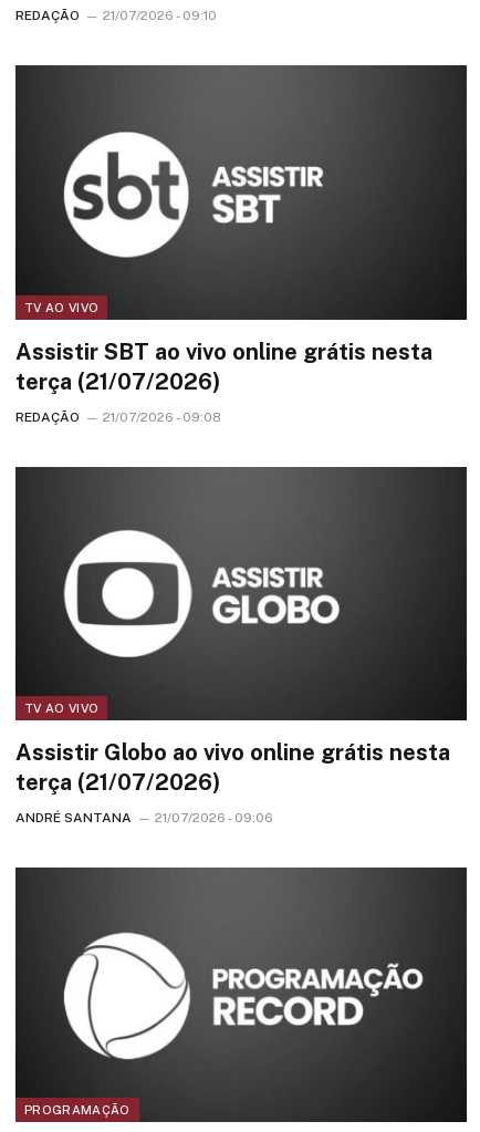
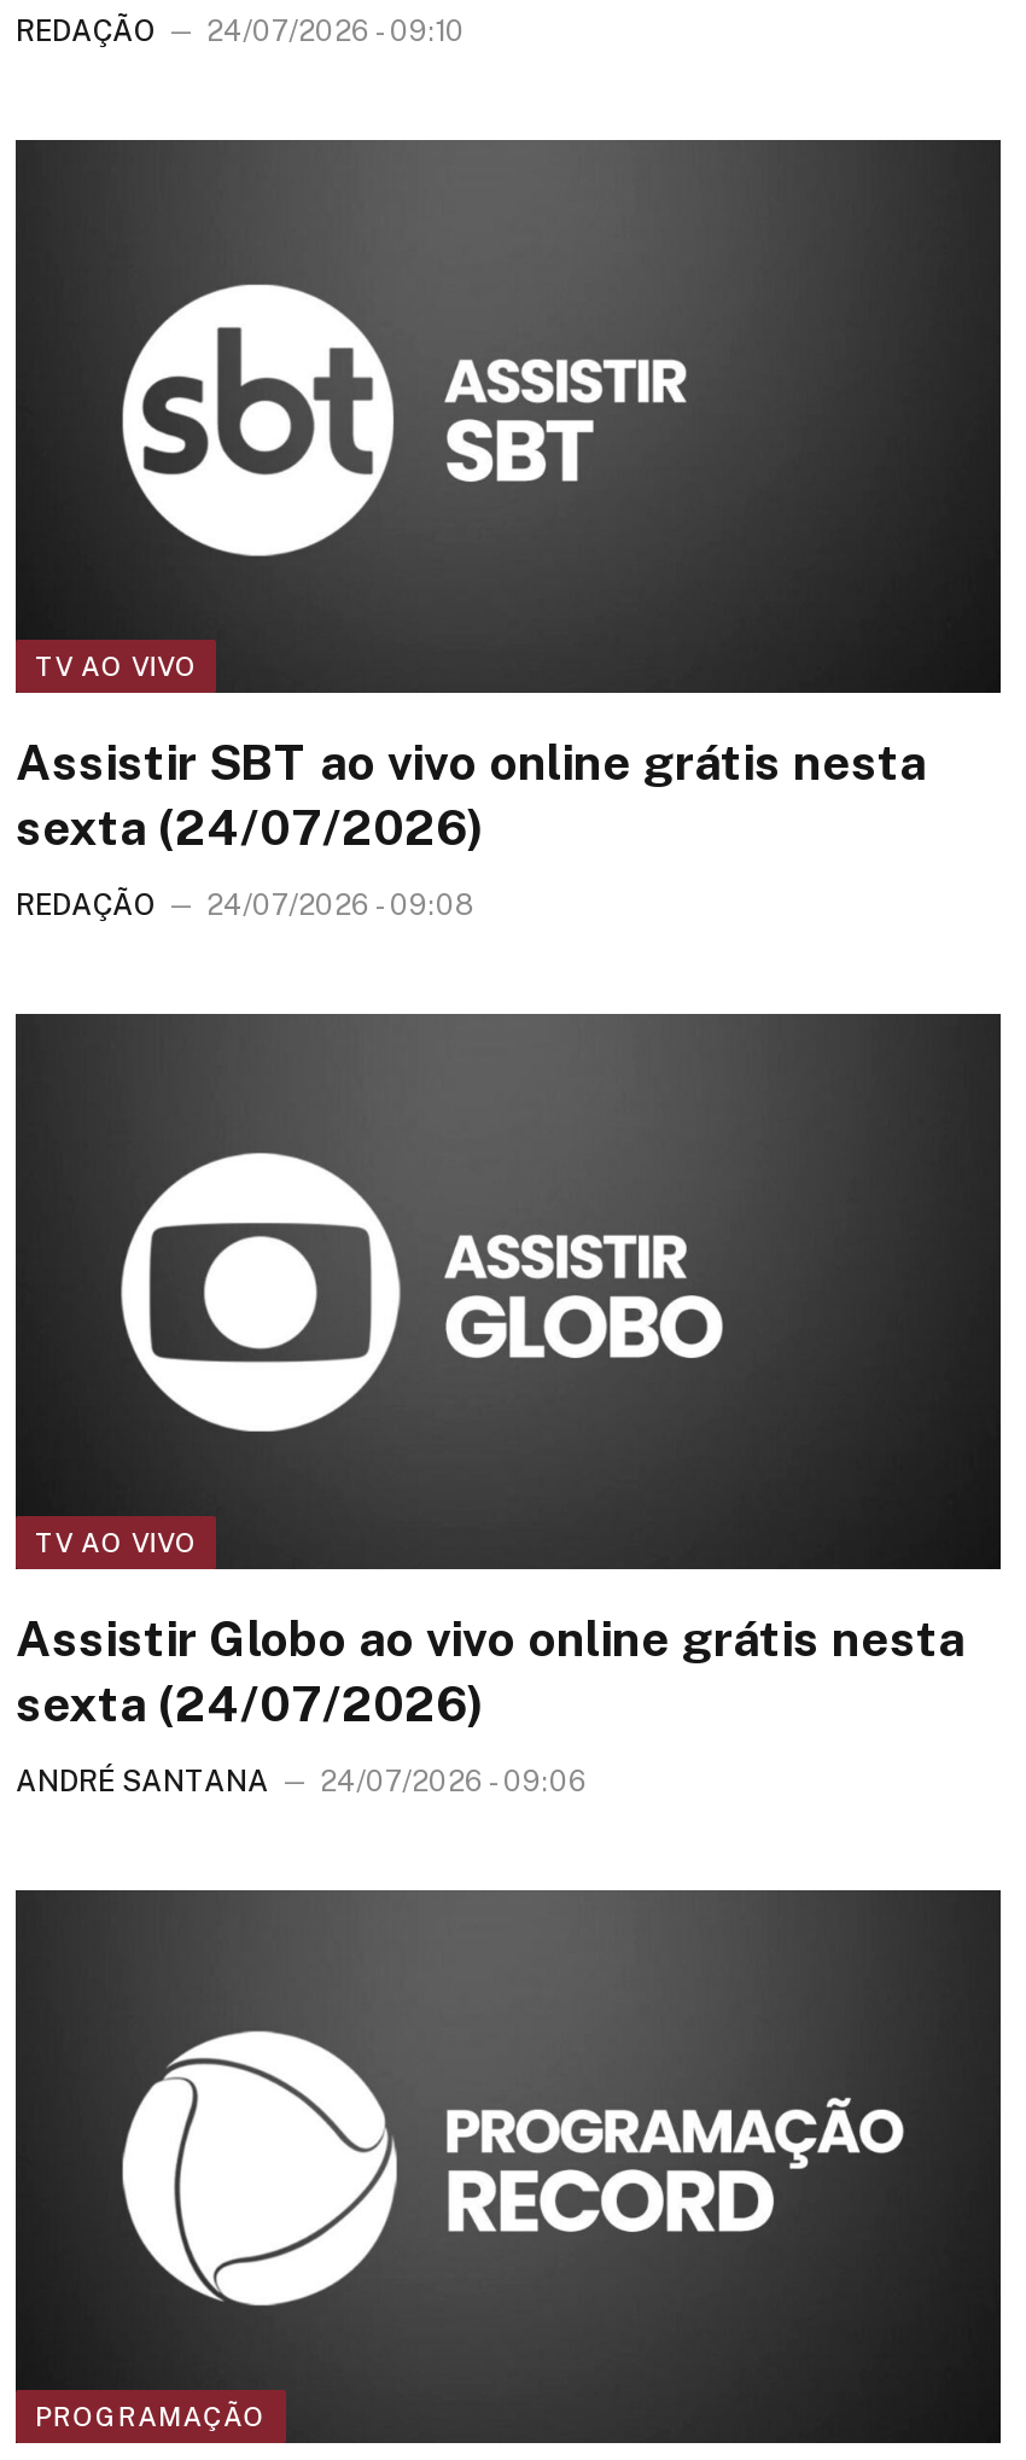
- REDAÇÃO 21/07/2026 - 09:10
+ REDAÇÃO 24/07/2026 - 09:10

- terça (21/07/2026)
+ sexta (24/07/2026)

- REDAÇÃO 21/07/2026 - 09:08
+ REDAÇÃO 24/07/2026 - 09:08

- terça (21/07/2026)
+ sexta (24/07/2026)

- ANDRÉ SANTANA 21/07/2026 - 09:06
+ ANDRÉ SANTANA 24/07/2026 - 09:06
